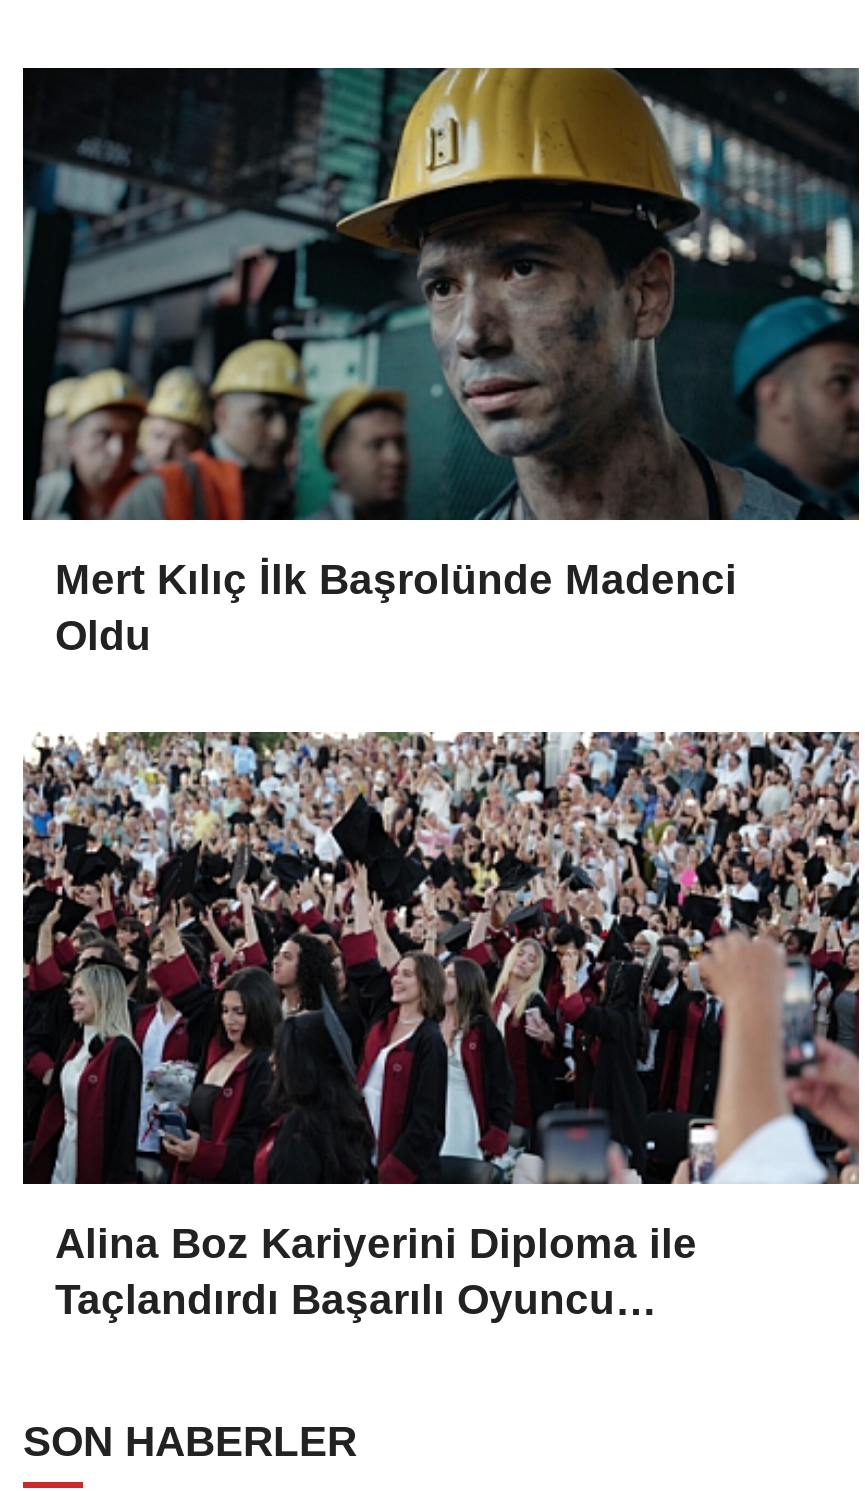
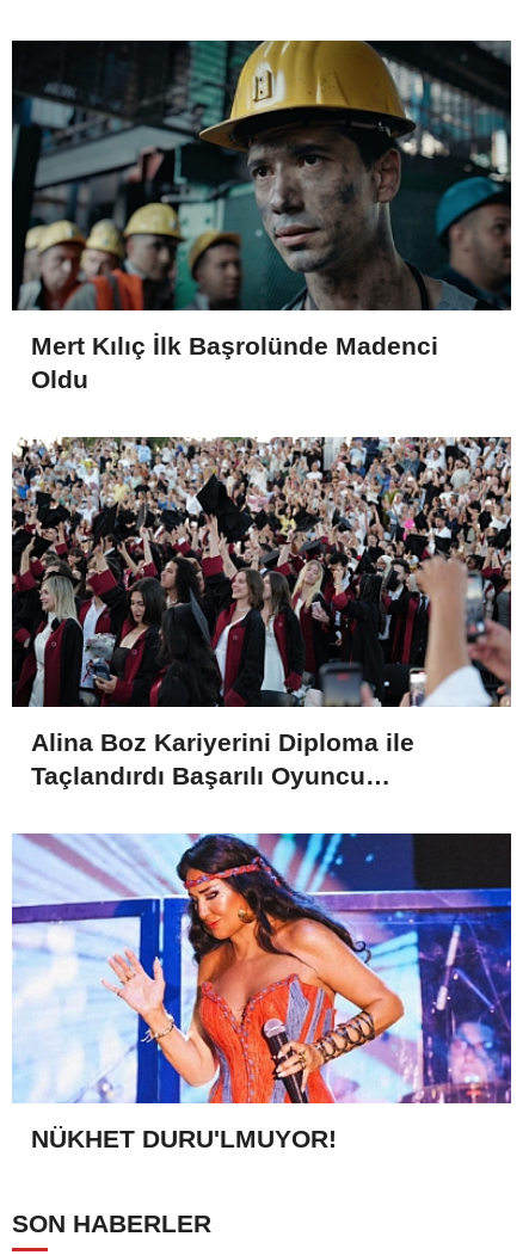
+ [image]
+ NÜKHET DURU'LMUYOR!
